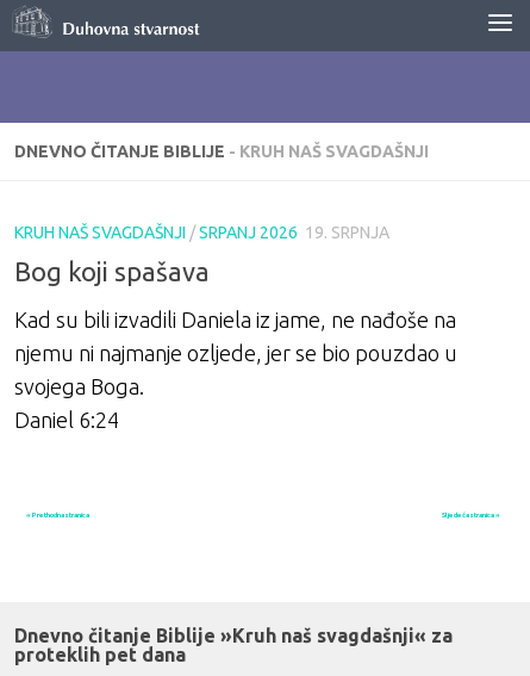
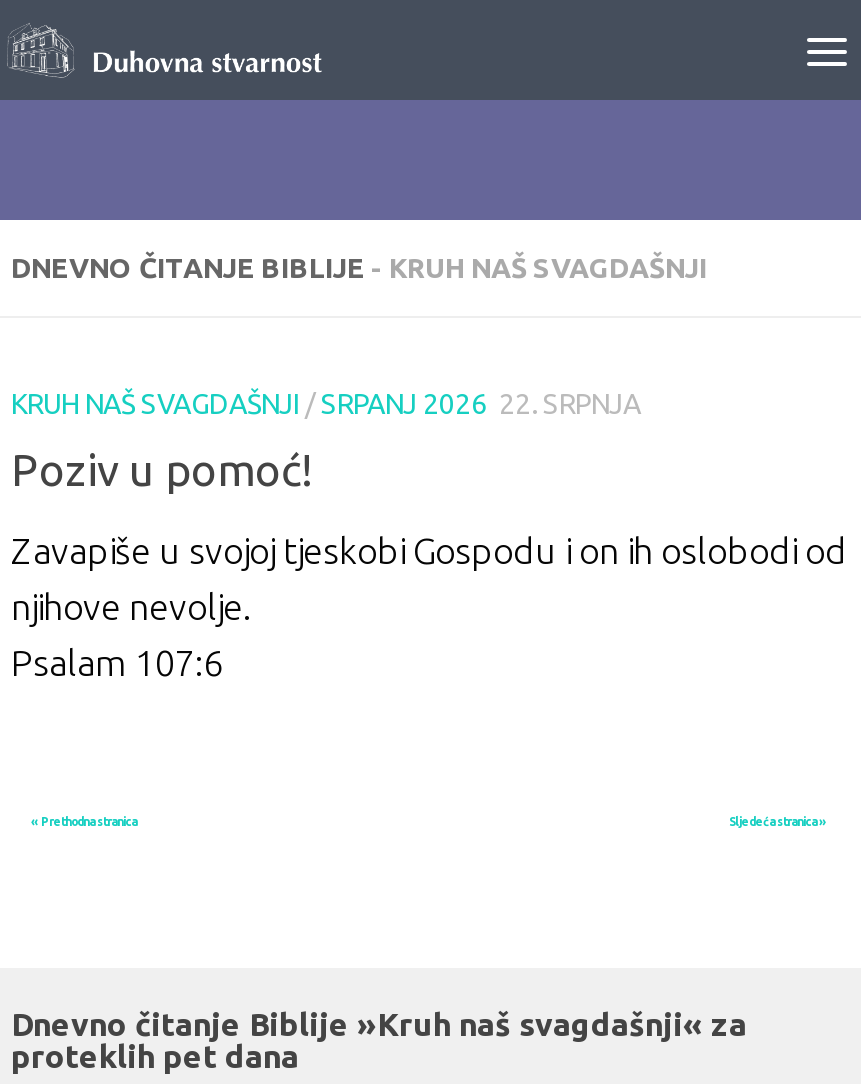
- KRUH NAŠ SVAGDAŠNJI / SRPANJ 2026 19. SRPNJA
+ KRUH NAŠ SVAGDAŠNJI / SRPANJ 2026 22. SRPNJA

- Bog koji spašava
+ Poziv u pomoć!

- Kad su bili izvadili Daniela iz jame, ne nađoše na
- njemu ni najmanje ozljede, jer se bio pouzdao u
- svojega Boga.
- Daniel 6:24
+ Zavapiše u svojoj tjeskobi Gospodu i on ih oslobodi od
+ njihove nevolje.
+ Psalam 107:6
